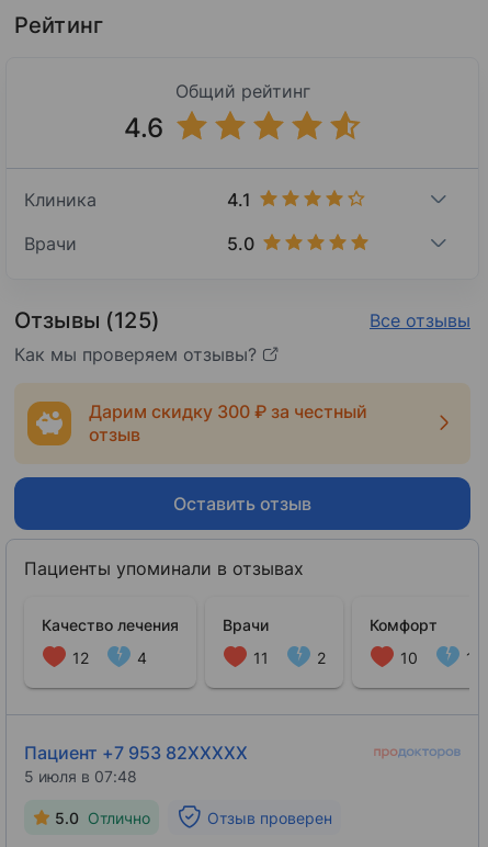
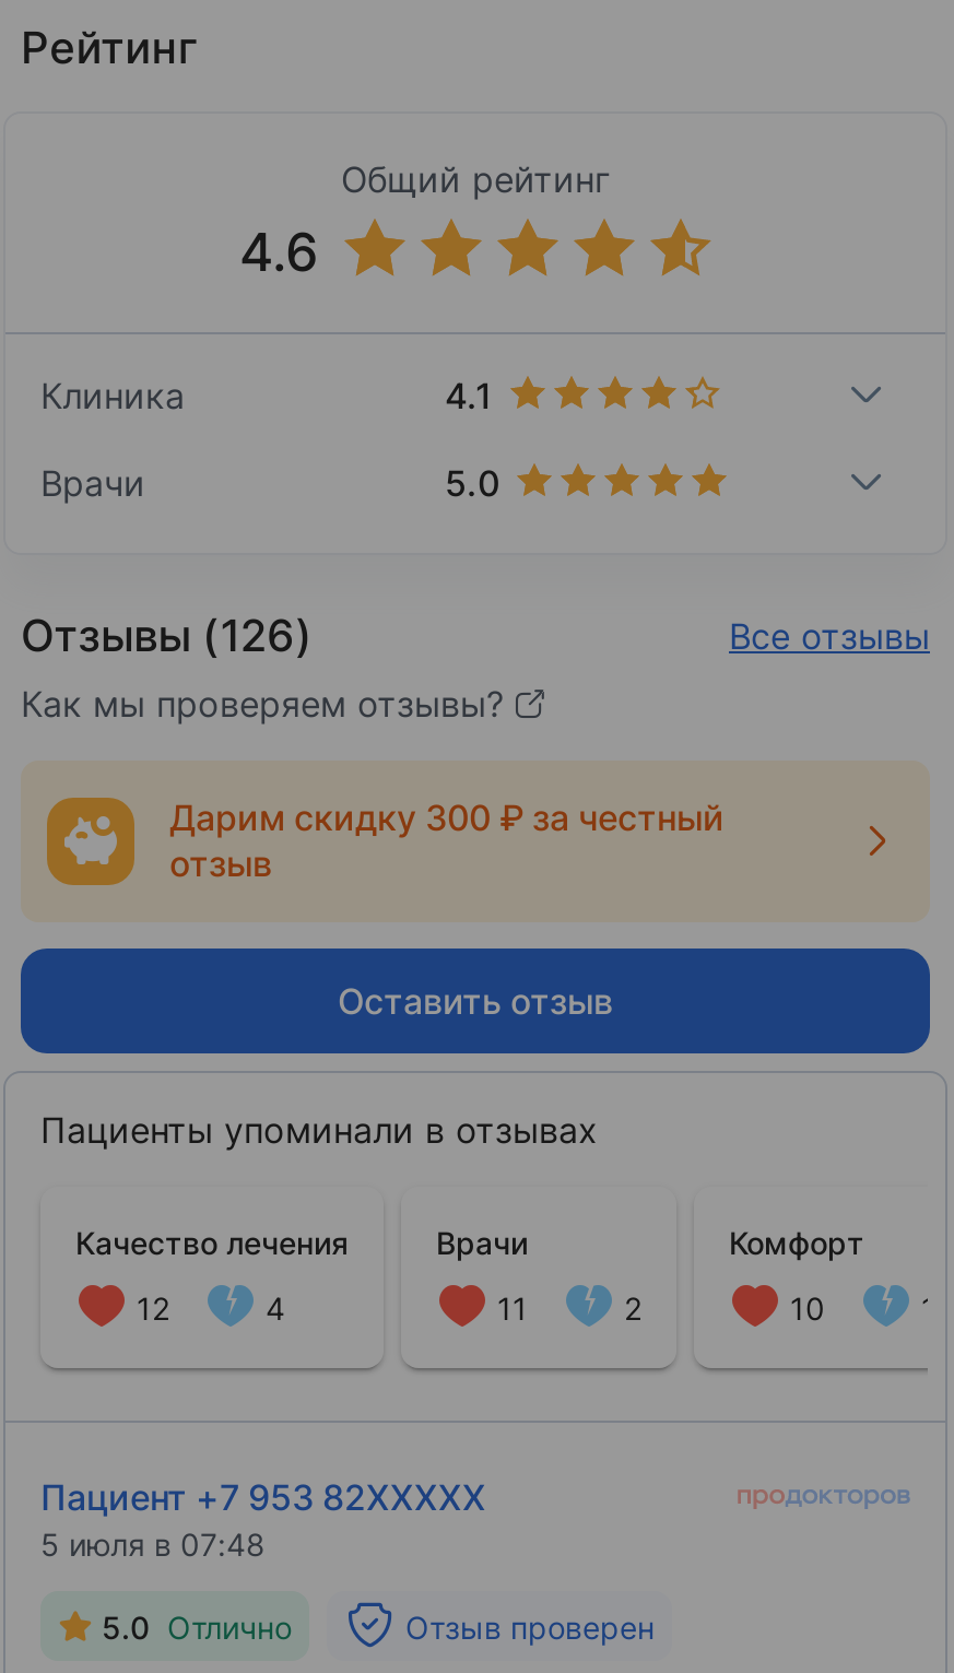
- Отзывы (125)
+ Отзывы (126)
